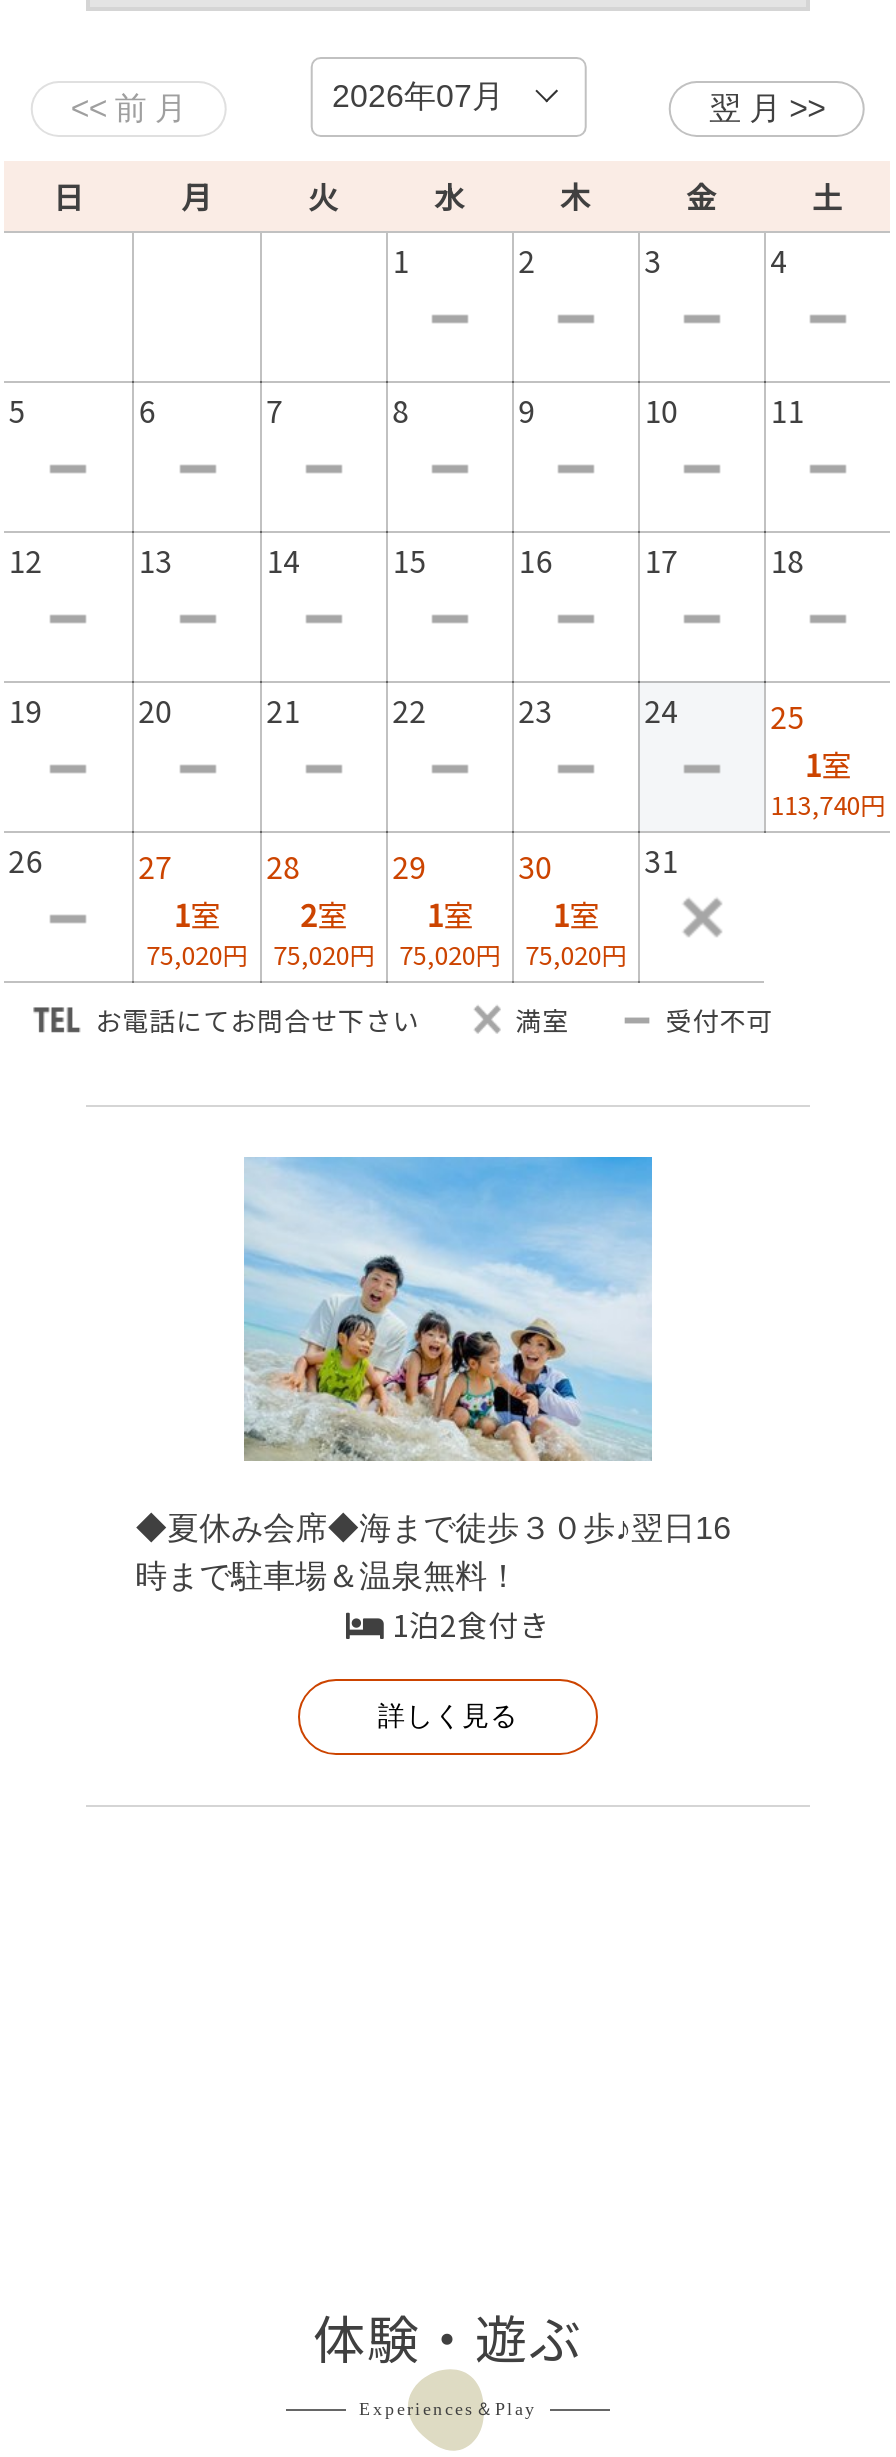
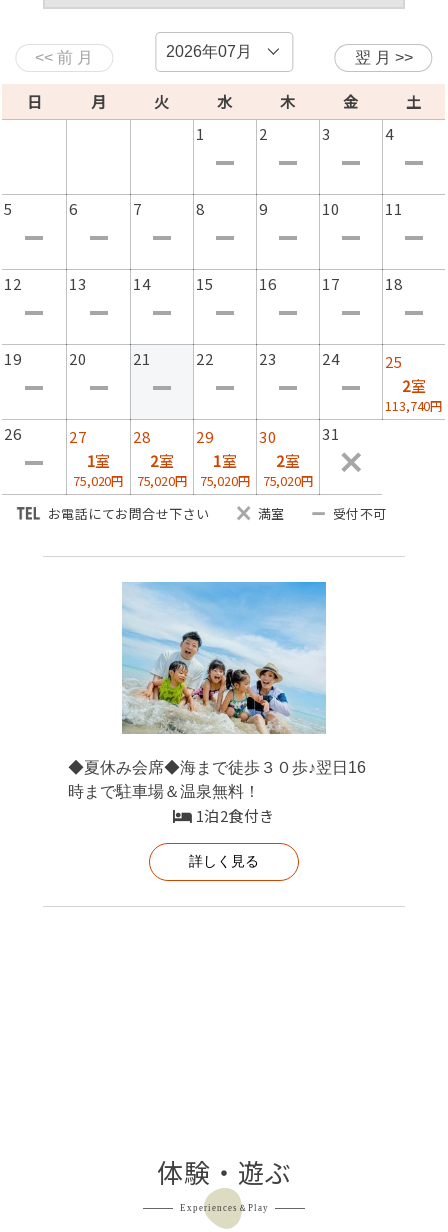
- 1室
+ 2室

- 1室 2室 1室 1室
+ 1室 2室 1室 2室
